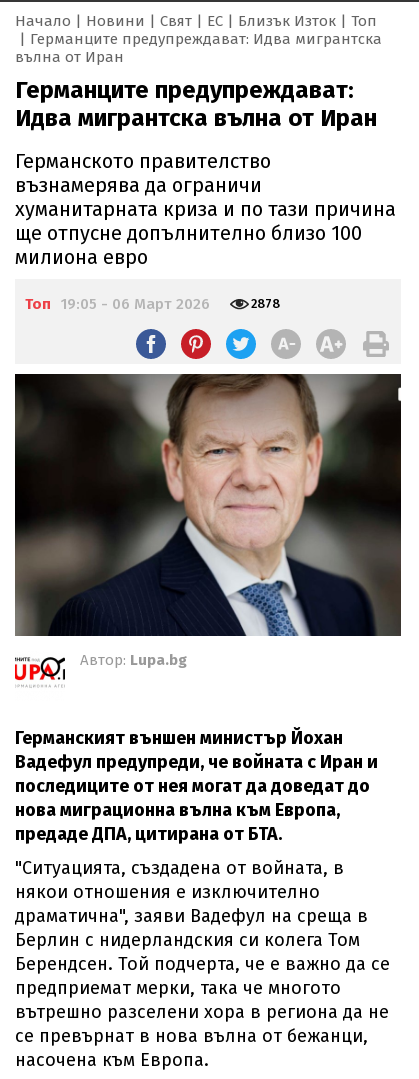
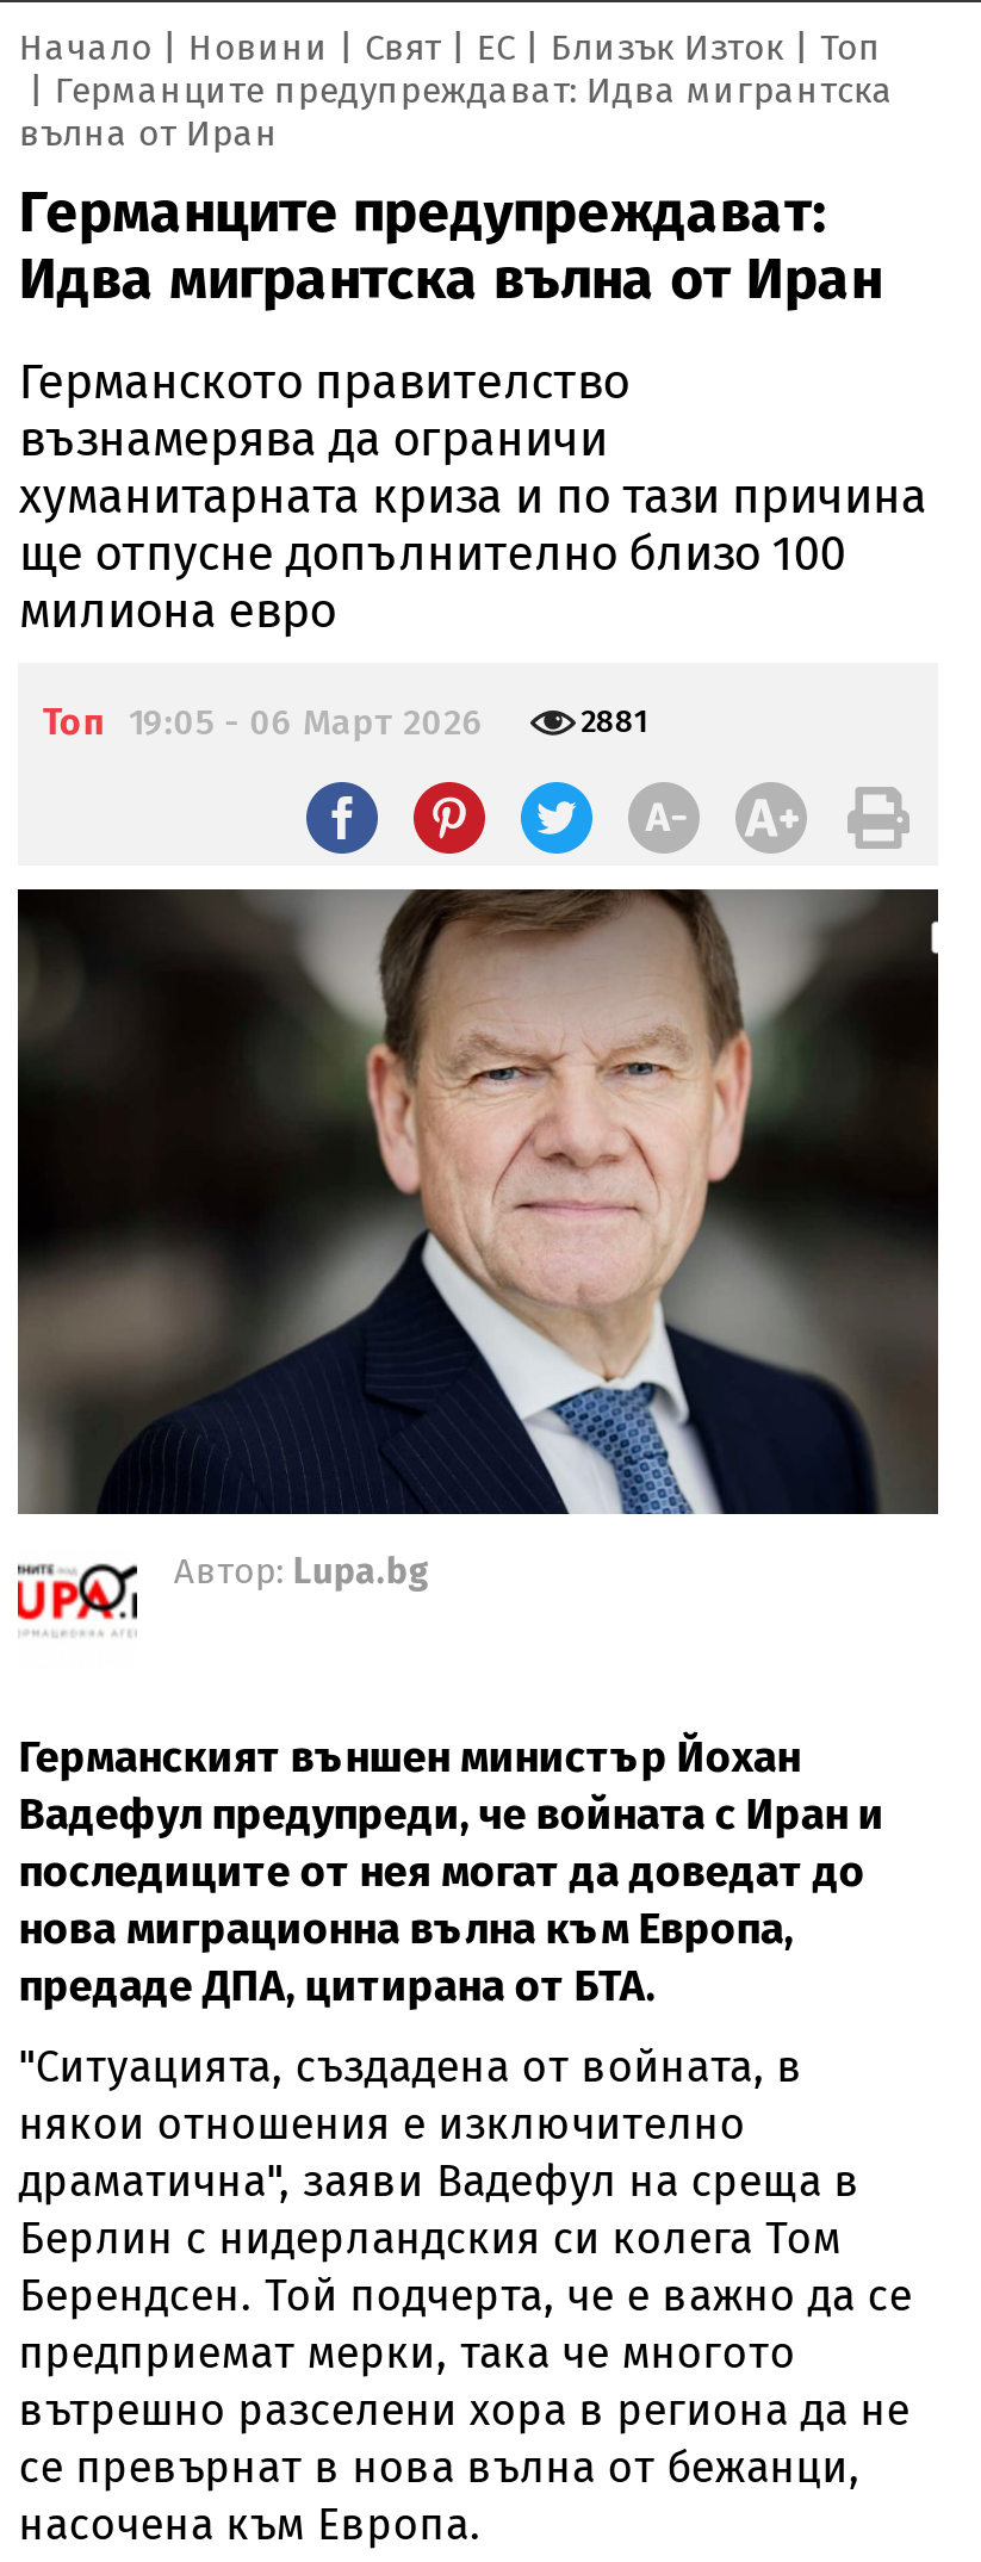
- 2878
+ 2881
